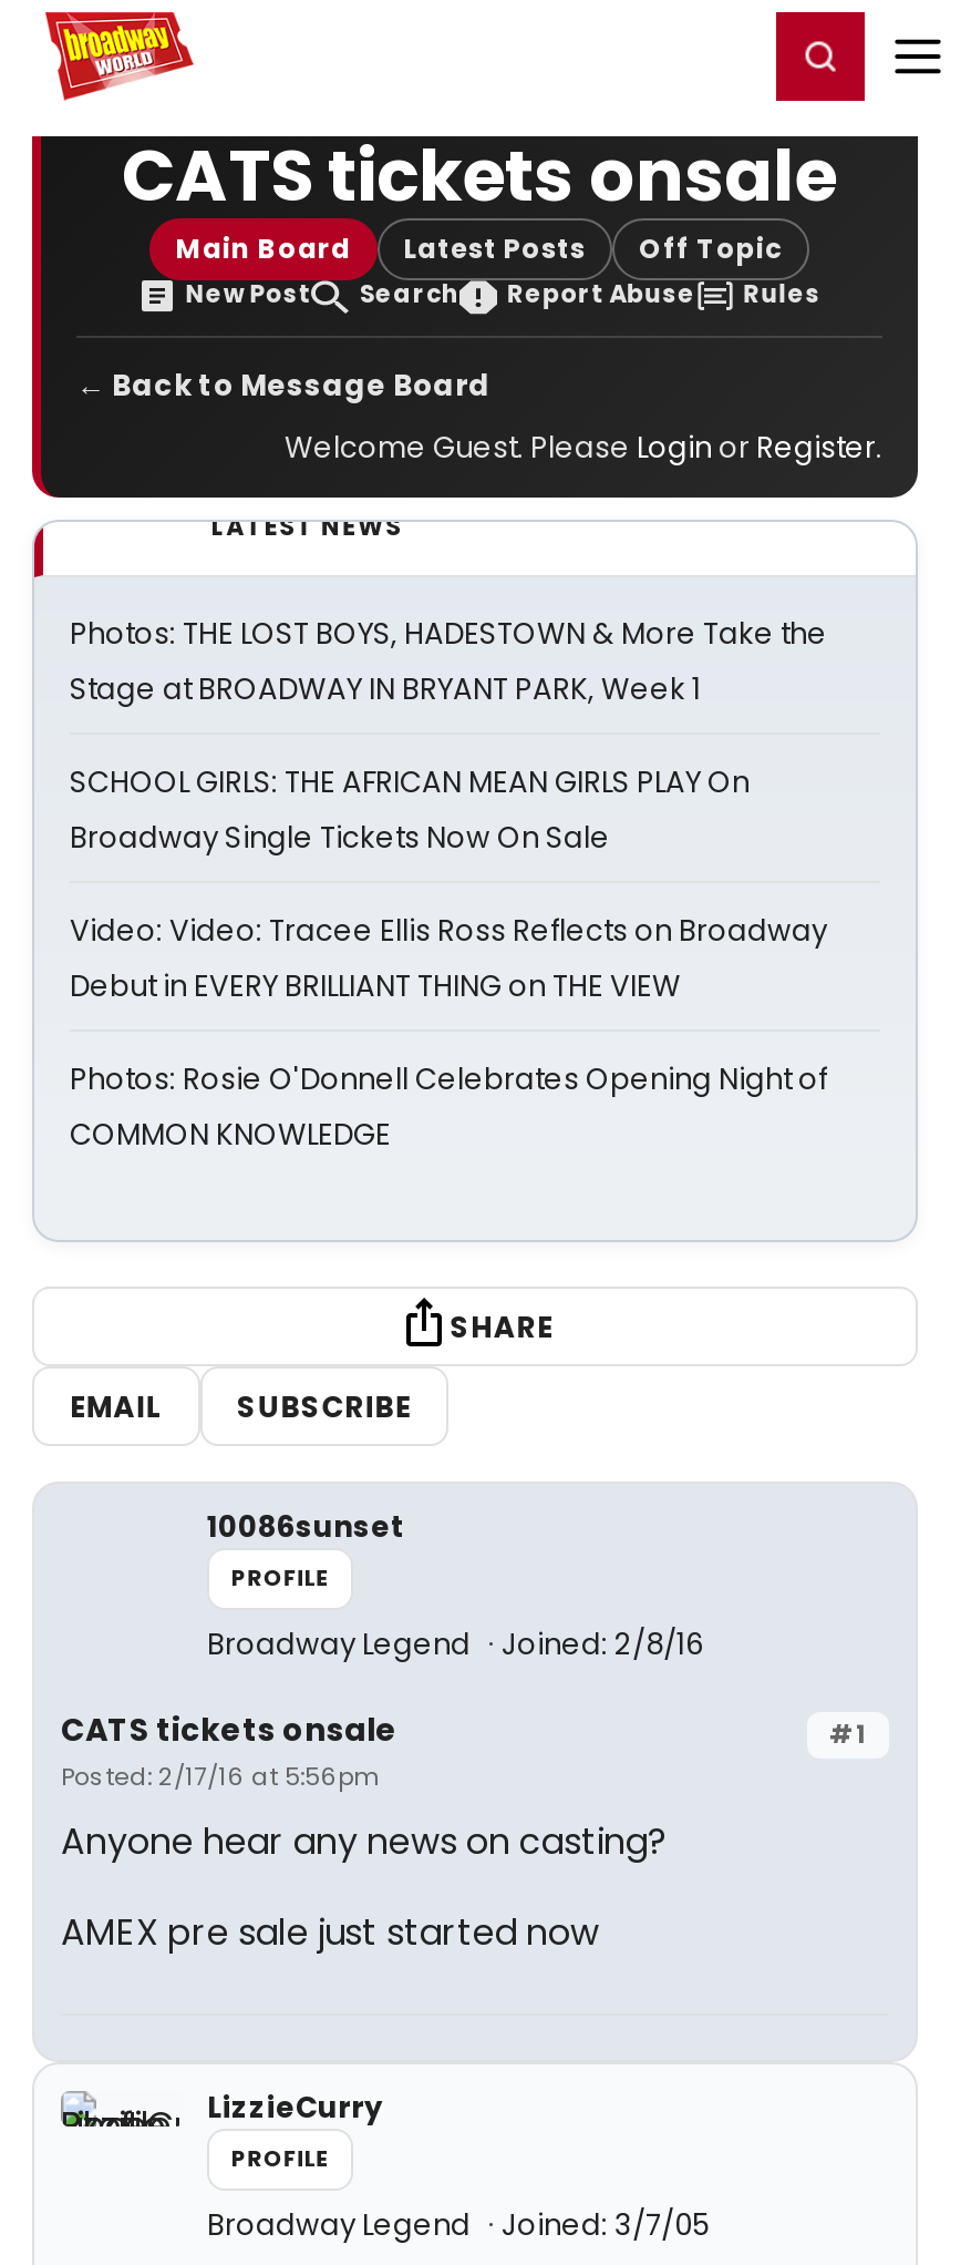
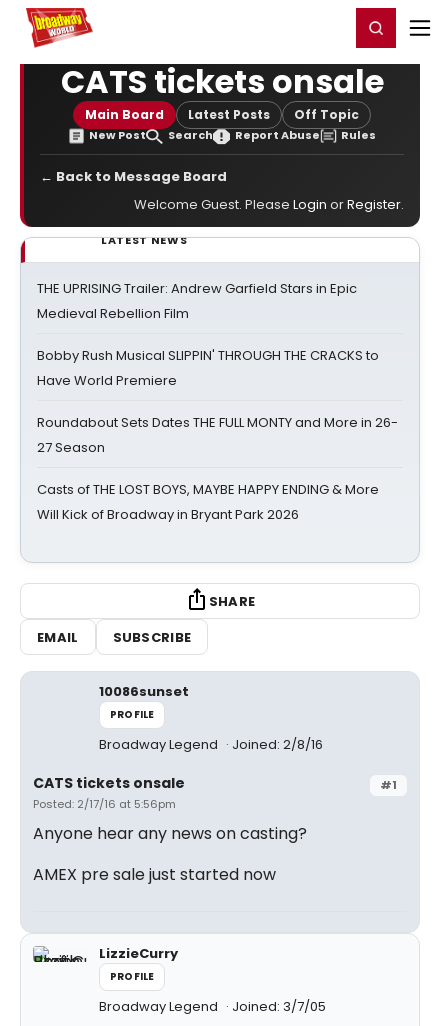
- Photos: THE LOST BOYS, HADESTOWN & More Take the
- Stage at BROADWAY IN BRYANT PARK, Week 1
+ THE UPRISING Trailer: Andrew Garfield Stars in Epic
+ Medieval Rebellion Film

- SCHOOL GIRLS: THE AFRICAN MEAN GIRLS PLAY On
- Broadway Single Tickets Now On Sale
+ Bobby Rush Musical SLIPPIN' THROUGH THE CRACKS to
+ Have World Premiere

- Video: Video: Tracee Ellis Ross Reflects on Broadway
- Debut in EVERY BRILLIANT THING on THE VIEW
+ Roundabout Sets Dates THE FULL MONTY and More in 26-
+ 27 Season

- Photos: Rosie O'Donnell Celebrates Opening Night of
- COMMON KNOWLEDGE
+ Casts of THE LOST BOYS, MAYBE HAPPY ENDING & More
+ Will Kick of Broadway in Bryant Park 2026
